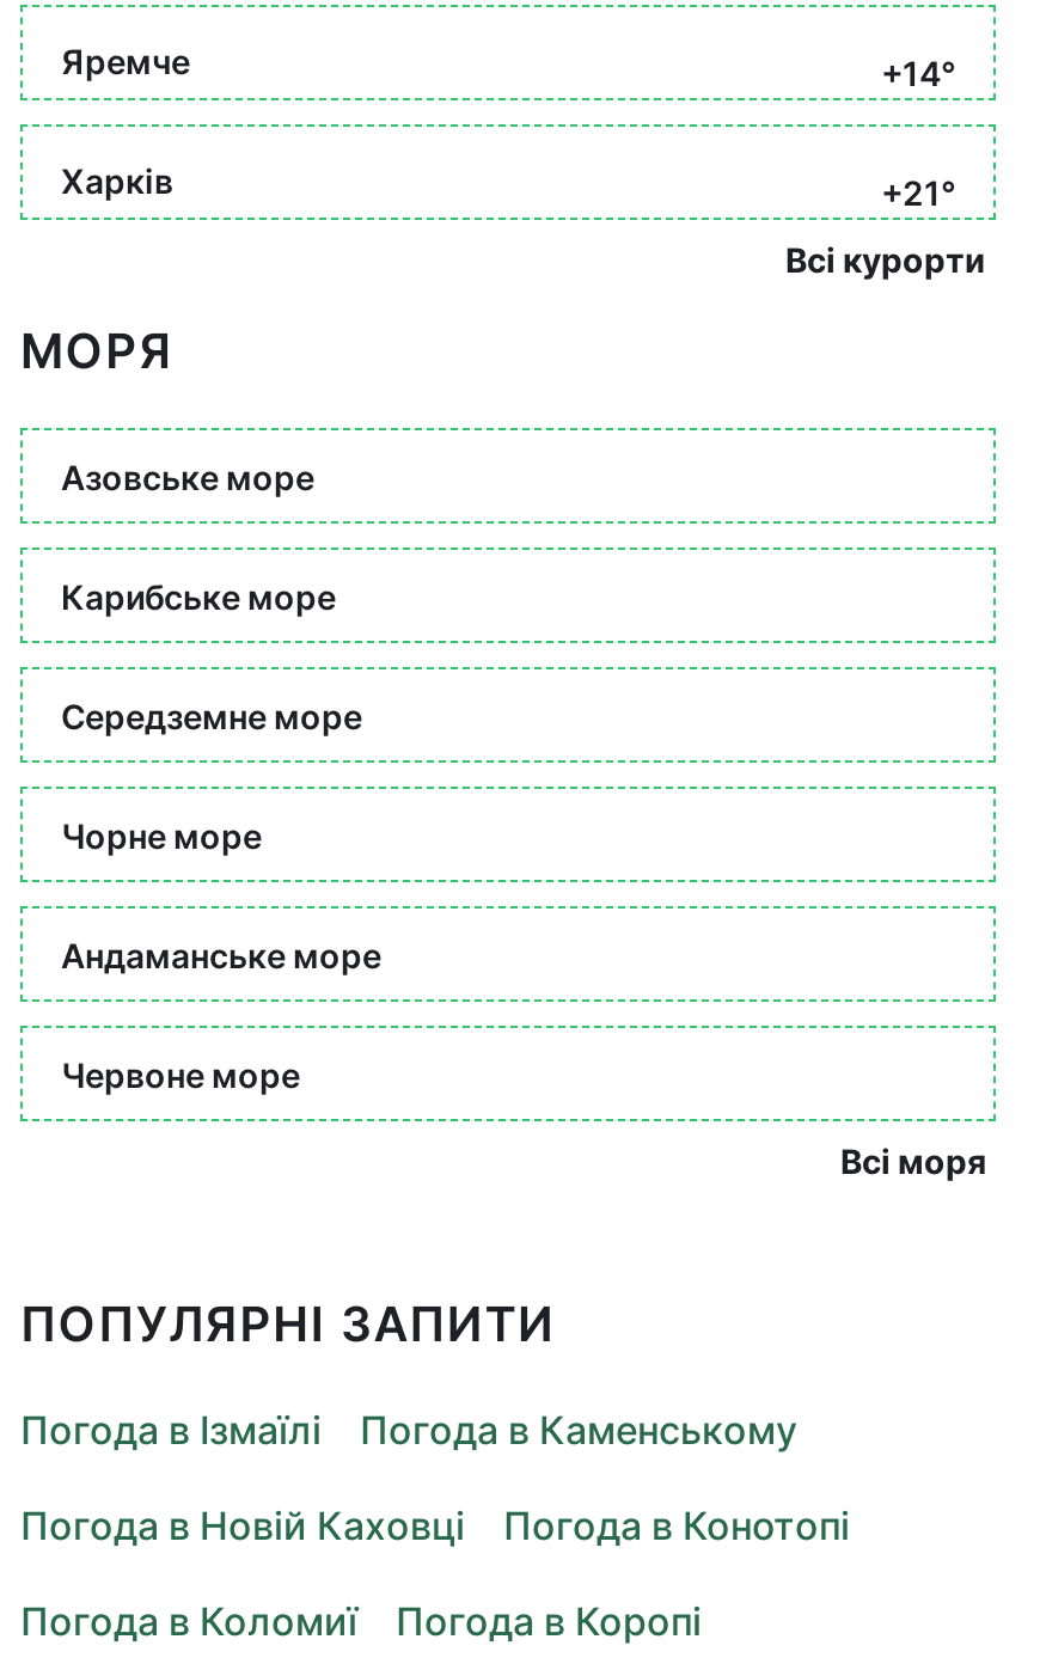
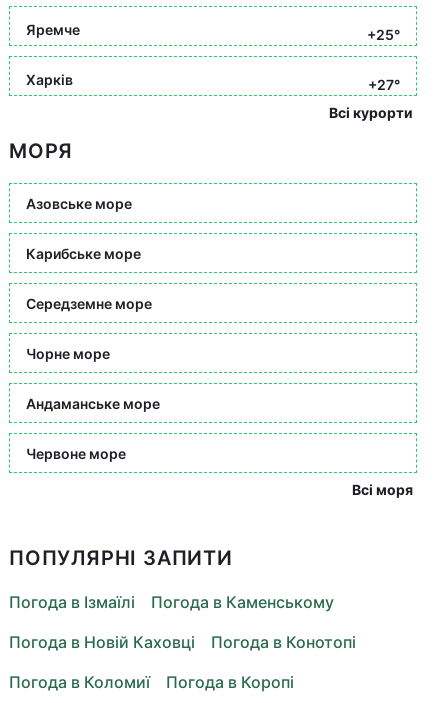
- +14°
+ +25°

- +21°
+ +27°
